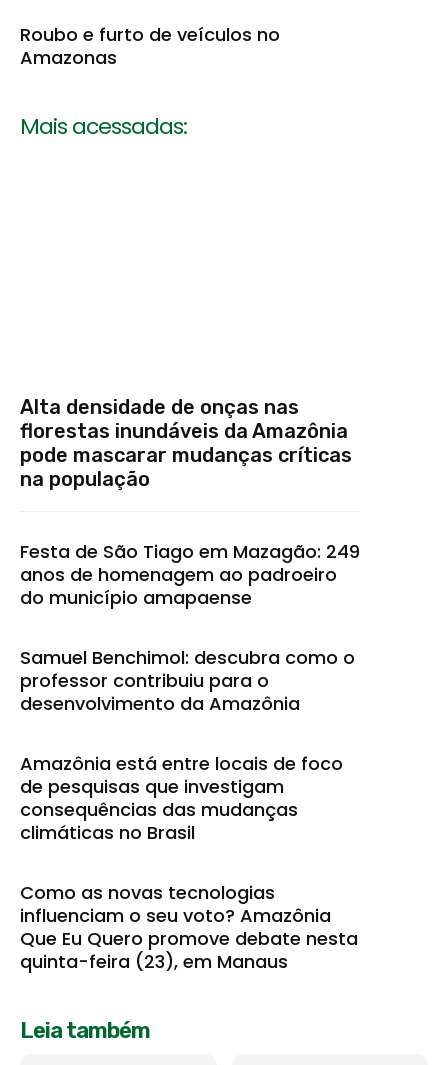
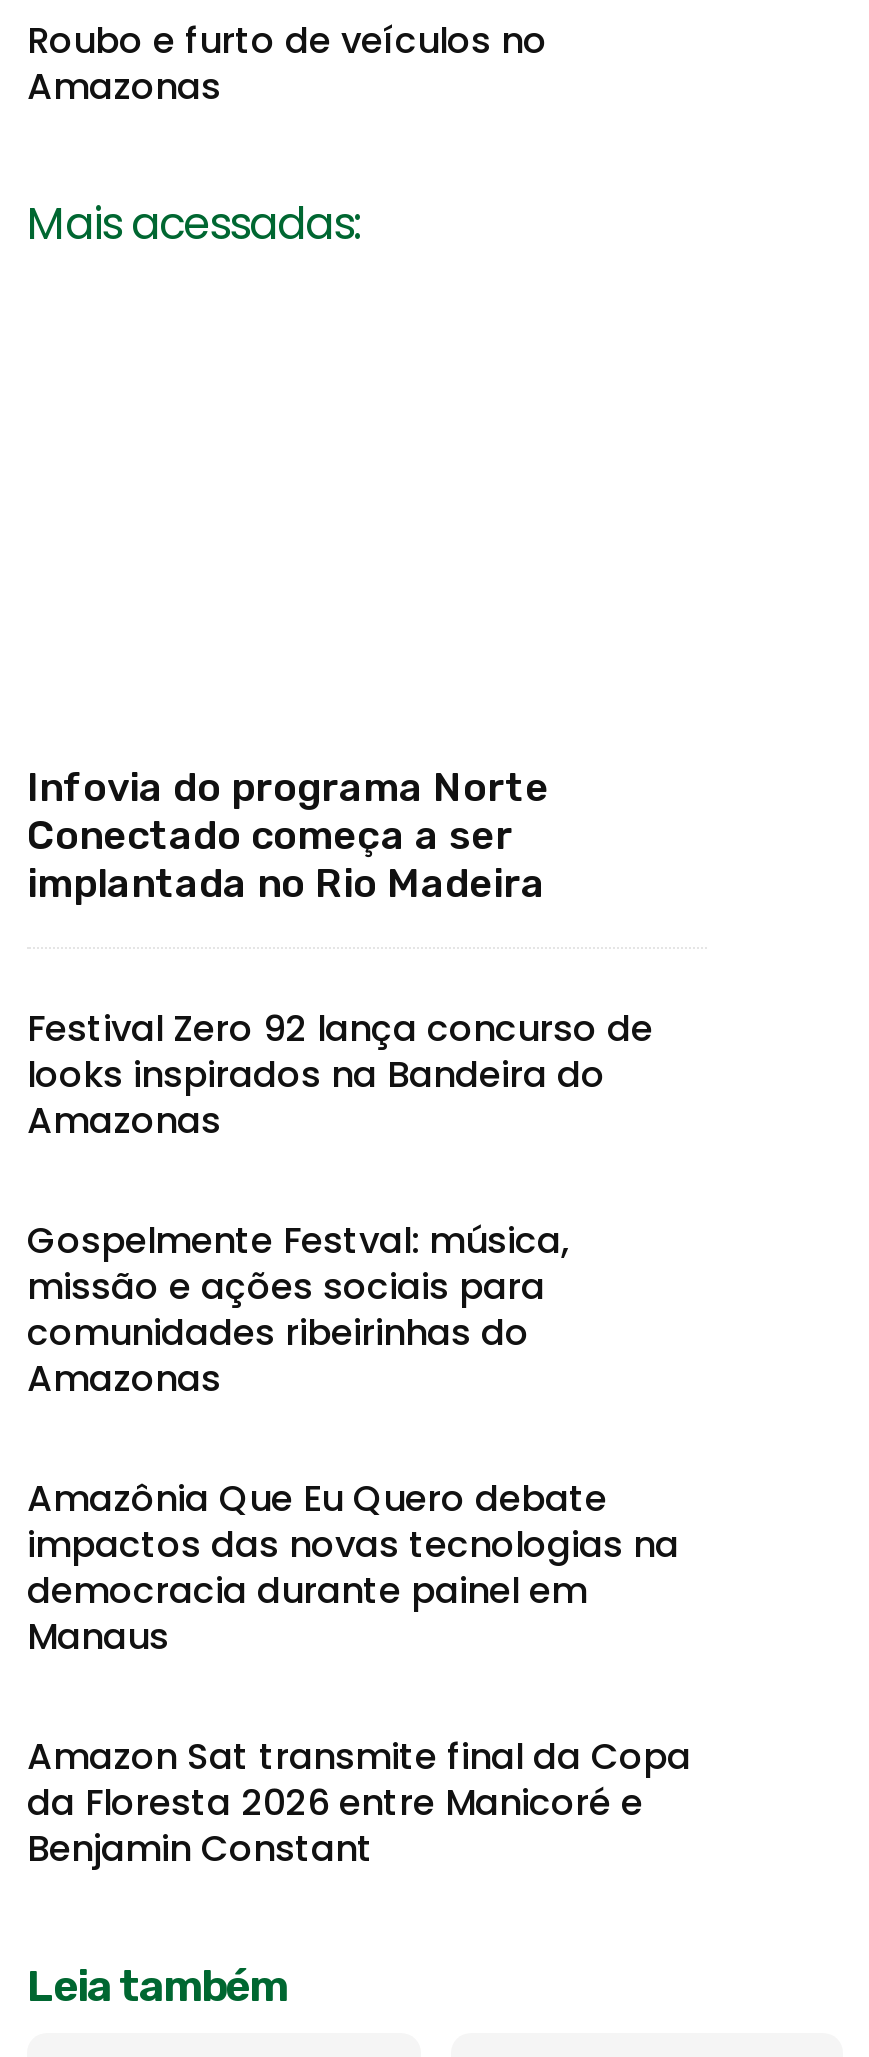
- Alta densidade de onças nas
- florestas inundáveis da Amazônia
- pode mascarar mudanças críticas
- na população
+ Infovia do programa Norte
+ Conectado começa a ser
+ implantada no Rio Madeira

- Festa de São Tiago em Mazagão: 249
- anos de homenagem ao padroeiro
- do município amapaense
+ Festival Zero 92 lança concurso de
+ looks inspirados na Bandeira do
+ Amazonas

- Samuel Benchimol: descubra como o
- professor contribuiu para o
- desenvolvimento da Amazônia
+ Gospelmente Festval: música,
+ missão e ações sociais para
+ comunidades ribeirinhas do
+ Amazonas

- Amazônia está entre locais de foco
- de pesquisas que investigam
- consequências das mudanças
- climáticas no Brasil
+ Amazônia Que Eu Quero debate
+ impactos das novas tecnologias na
+ democracia durante painel em
+ Manaus

- Como as novas tecnologias
- influenciam o seu voto? Amazônia
- Que Eu Quero promove debate nesta
- quinta-feira (23), em Manaus
+ Amazon Sat transmite final da Copa
+ da Floresta 2026 entre Manicoré e
+ Benjamin Constant
